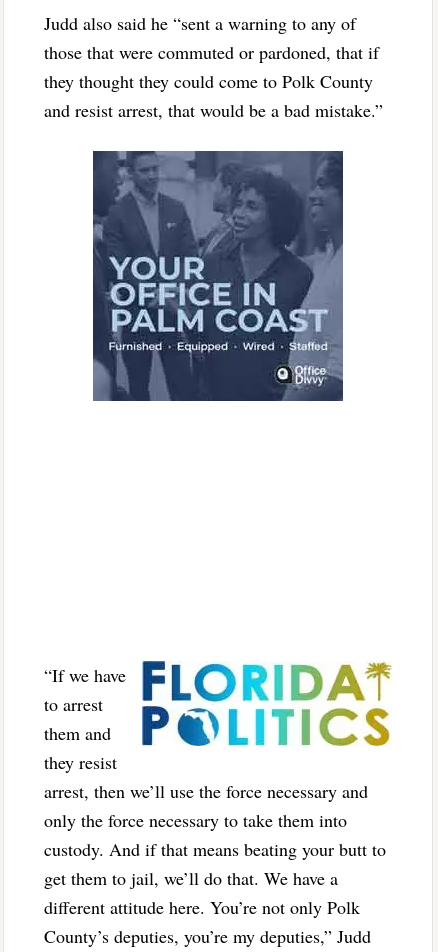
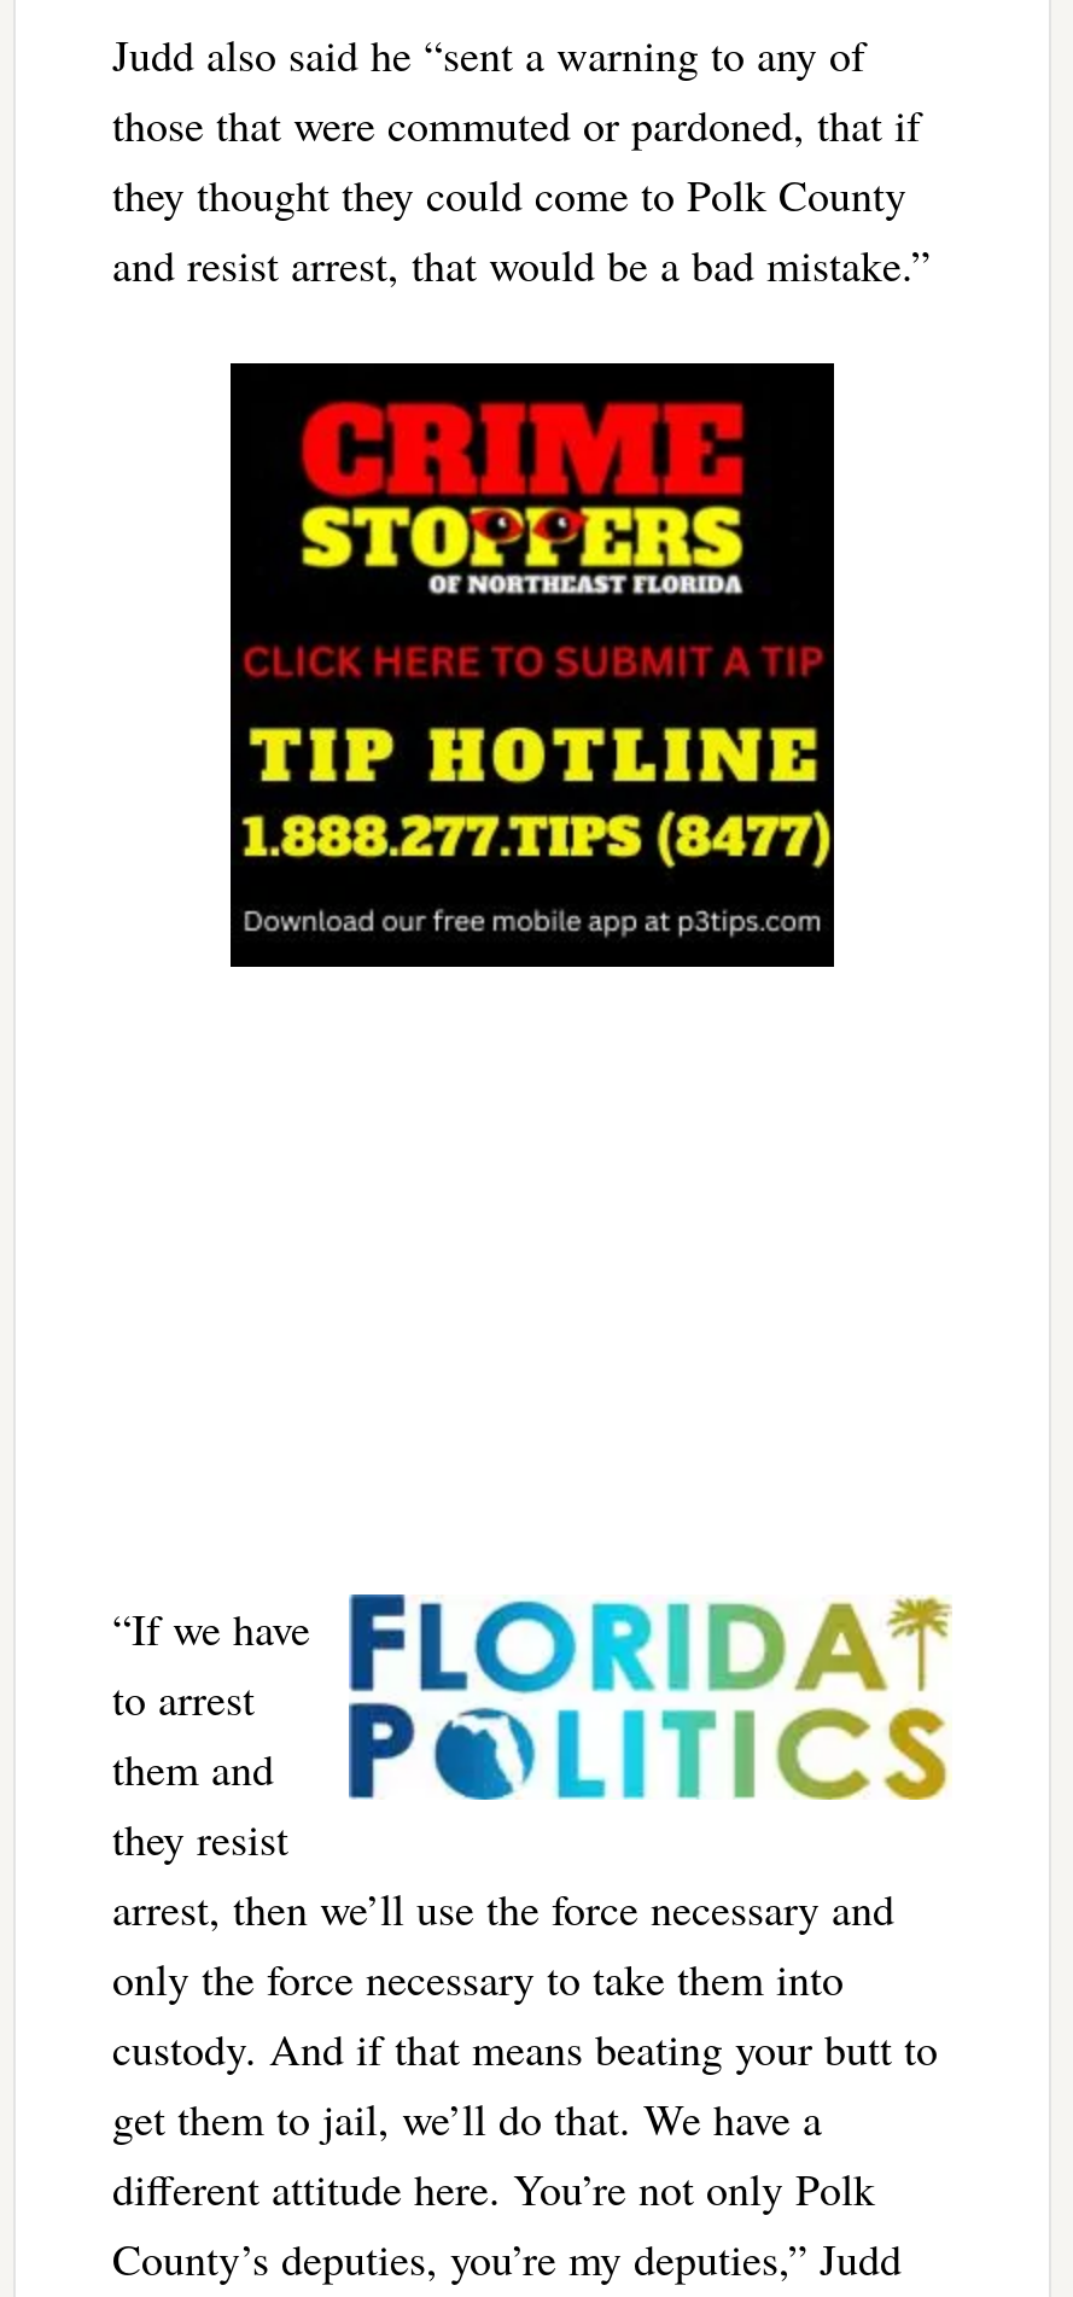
- [image]
+ [image]
